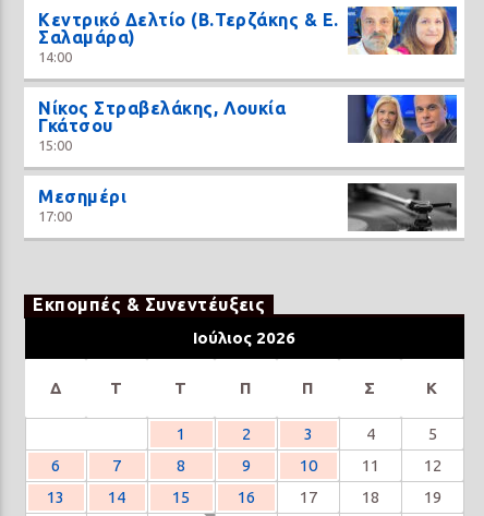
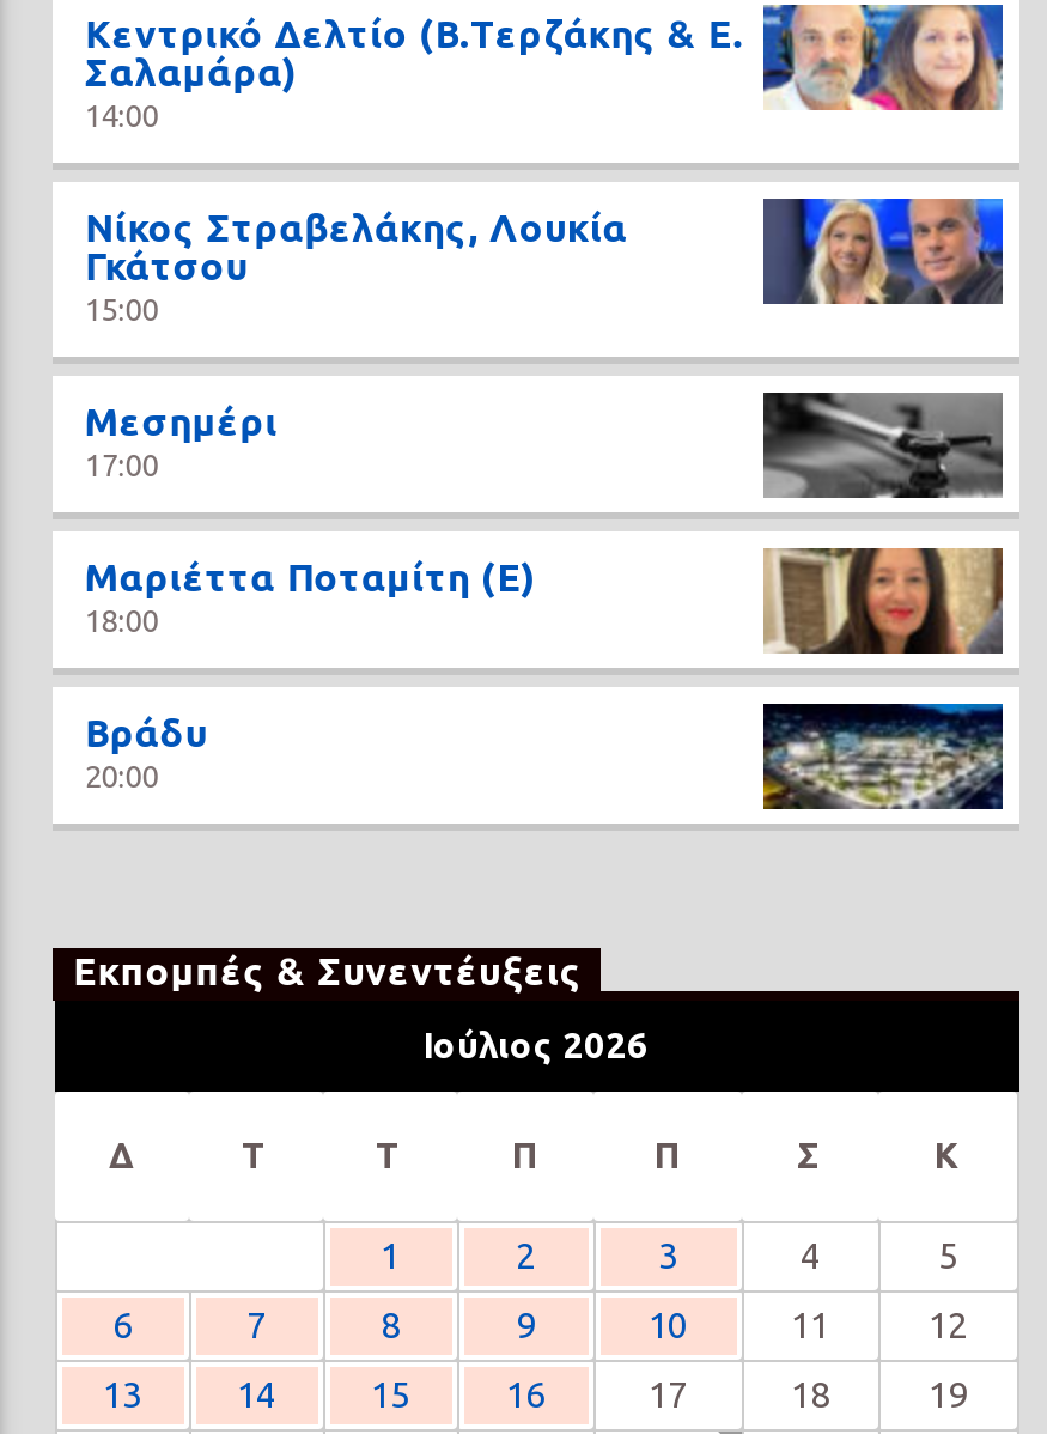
+ Μαριέττα Ποταμίτη (Ε)
+ 18:00
+ Βράδυ
+ 20:00

+ [image]

+ [image]
